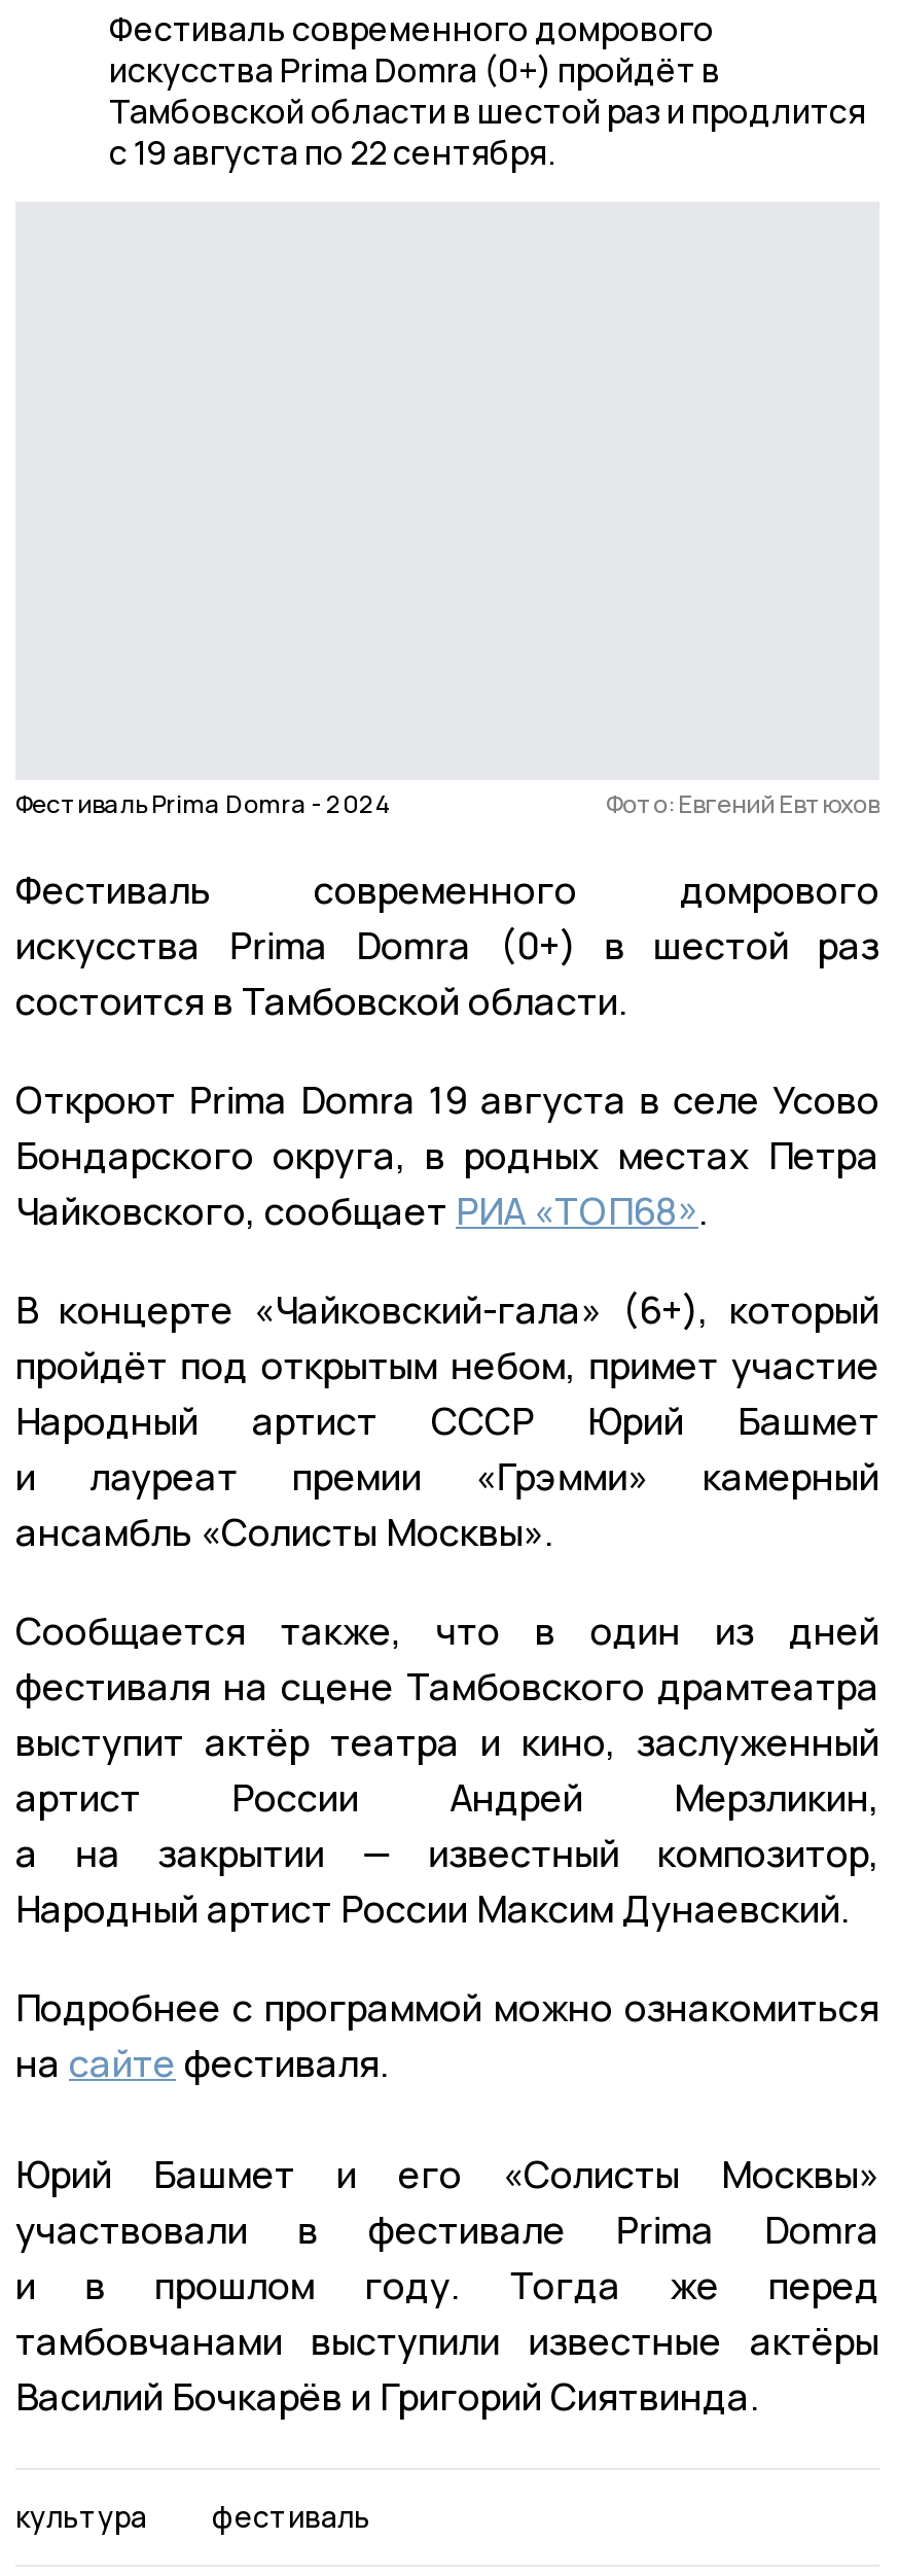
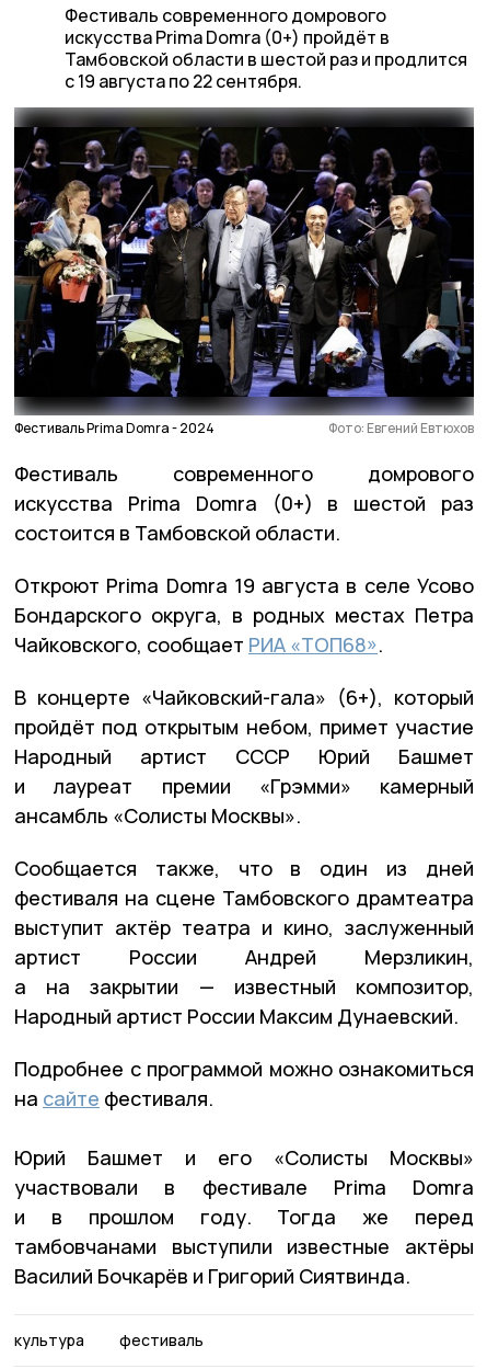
+ [image]
